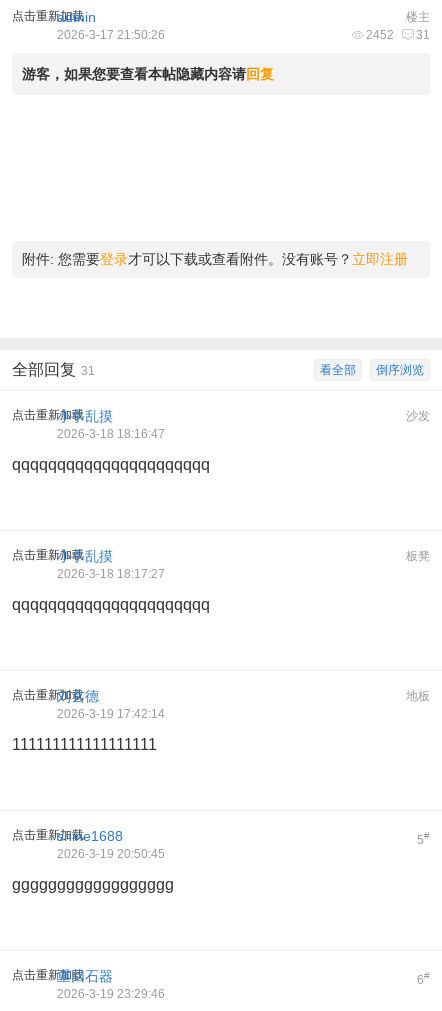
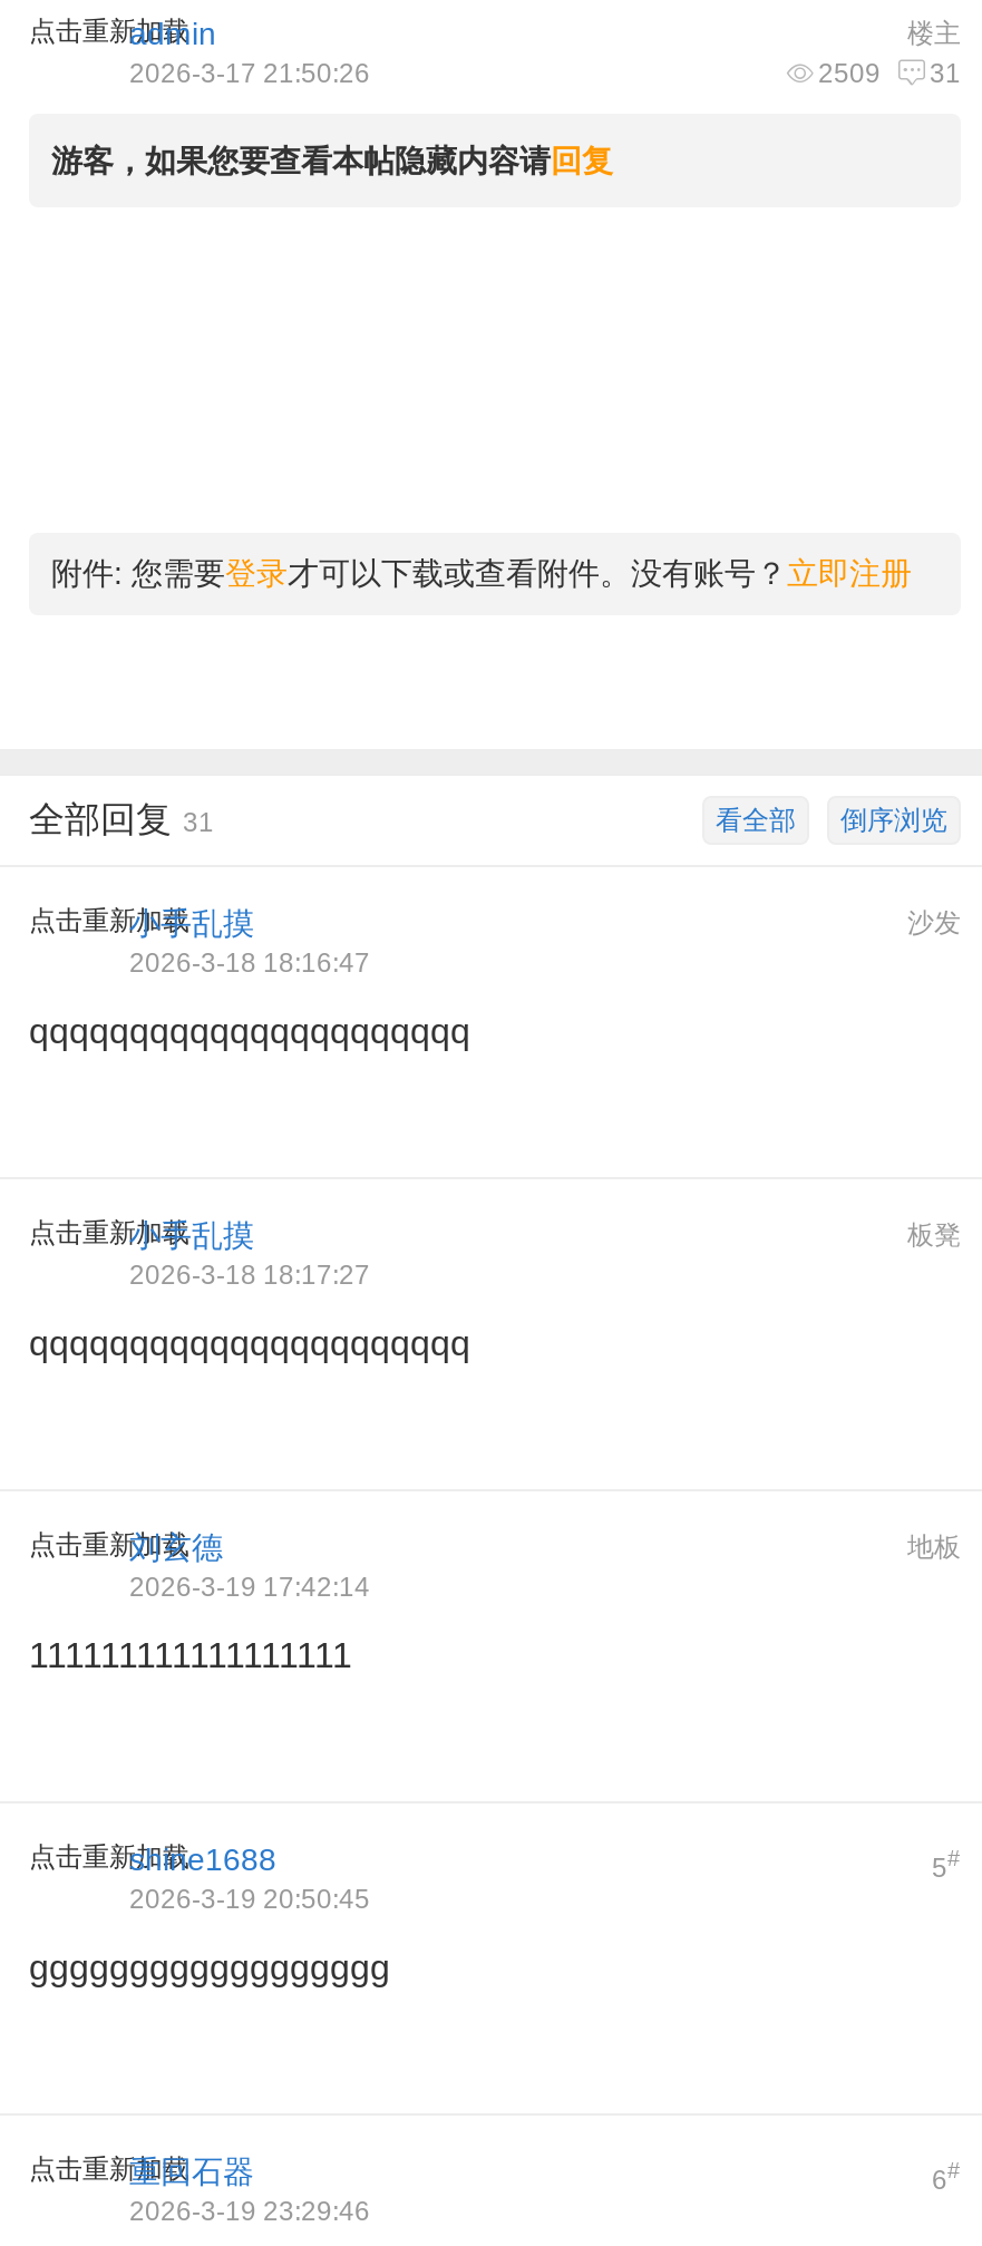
- 2452 31
+ 2509 31
